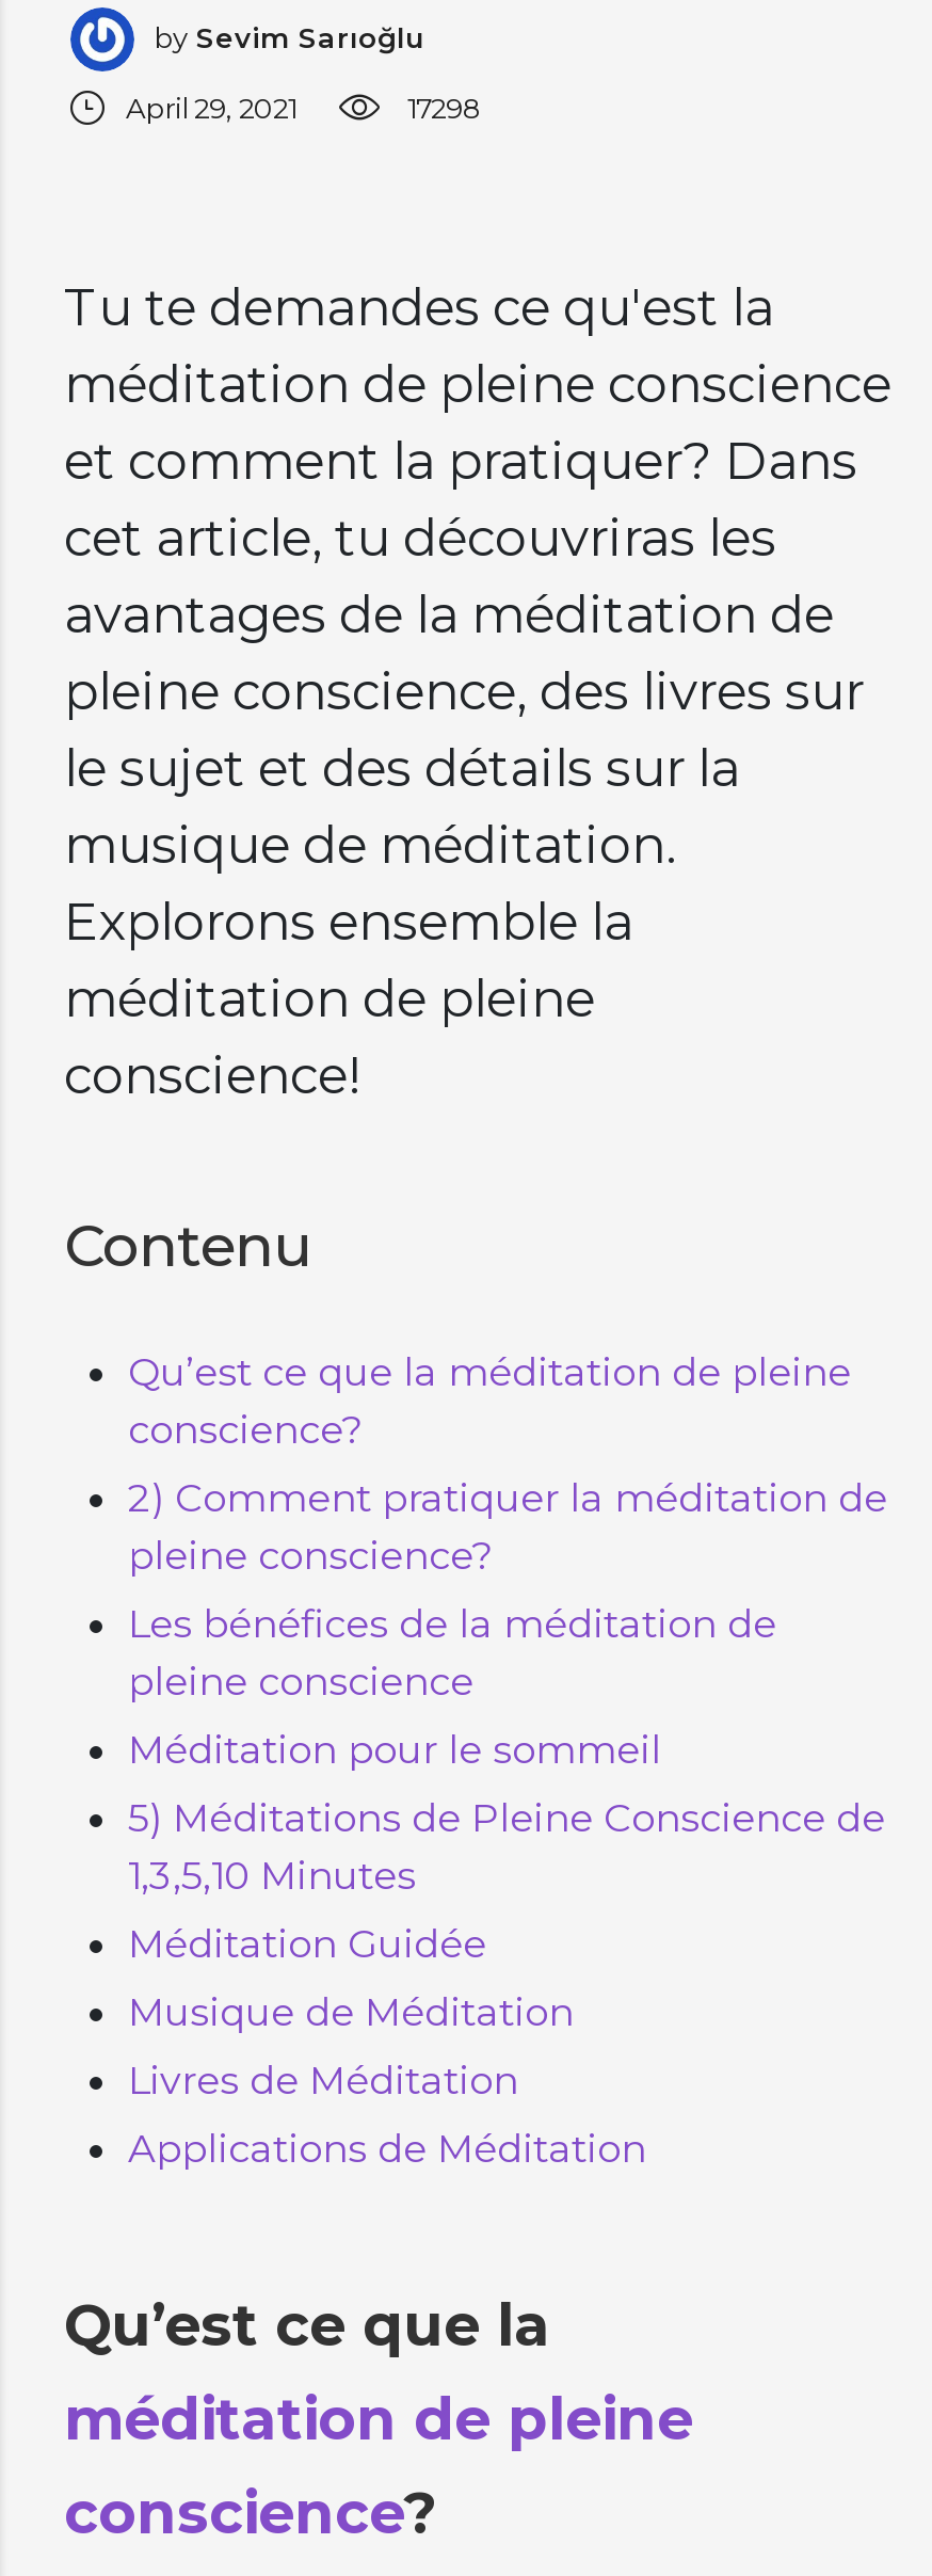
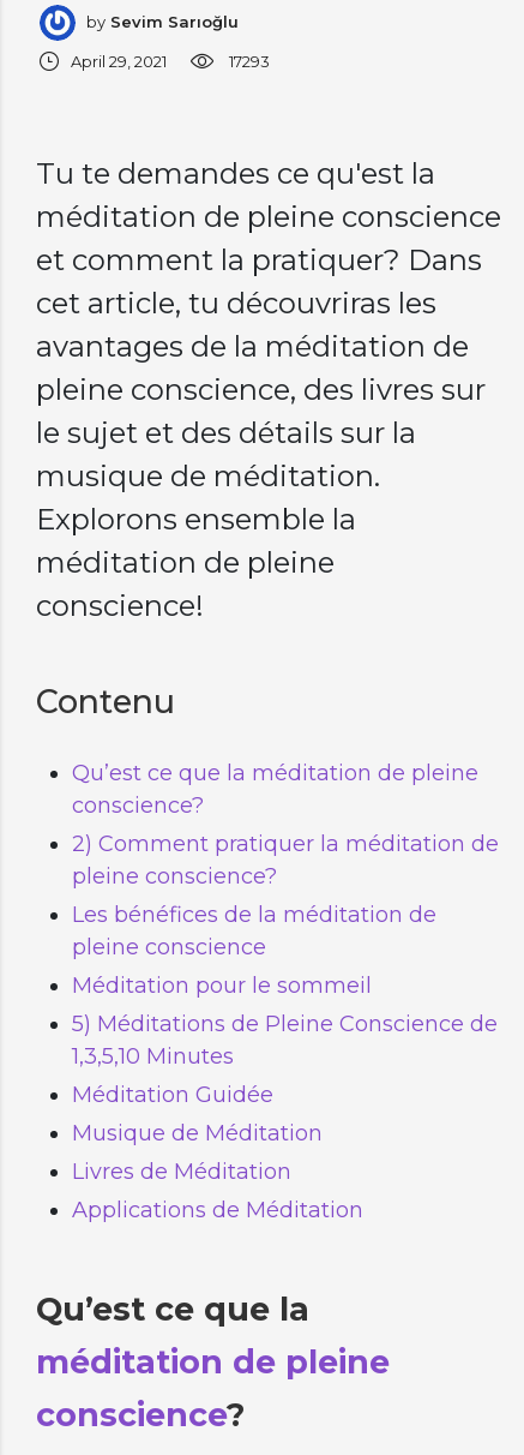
- 17298
+ 17293
